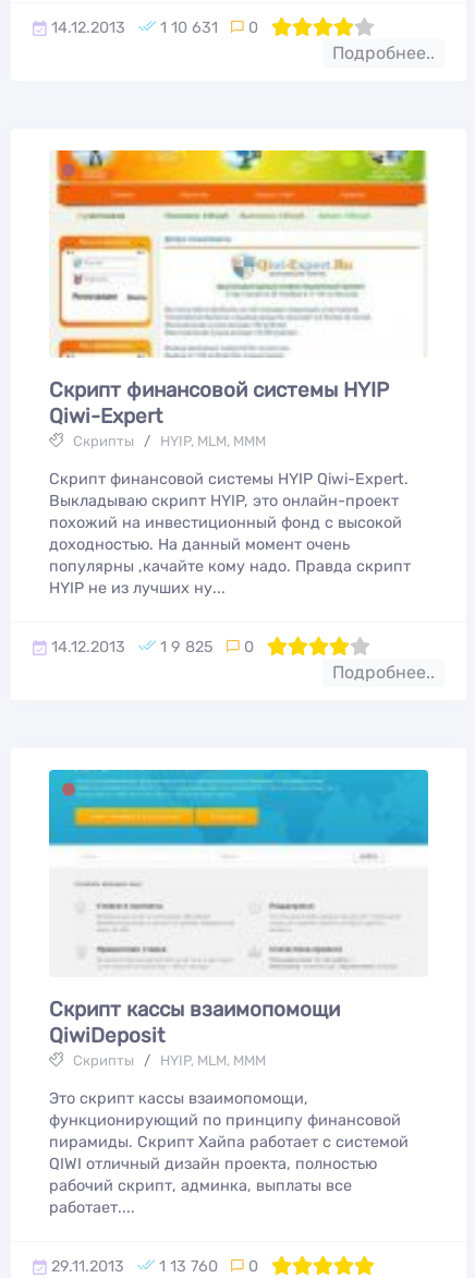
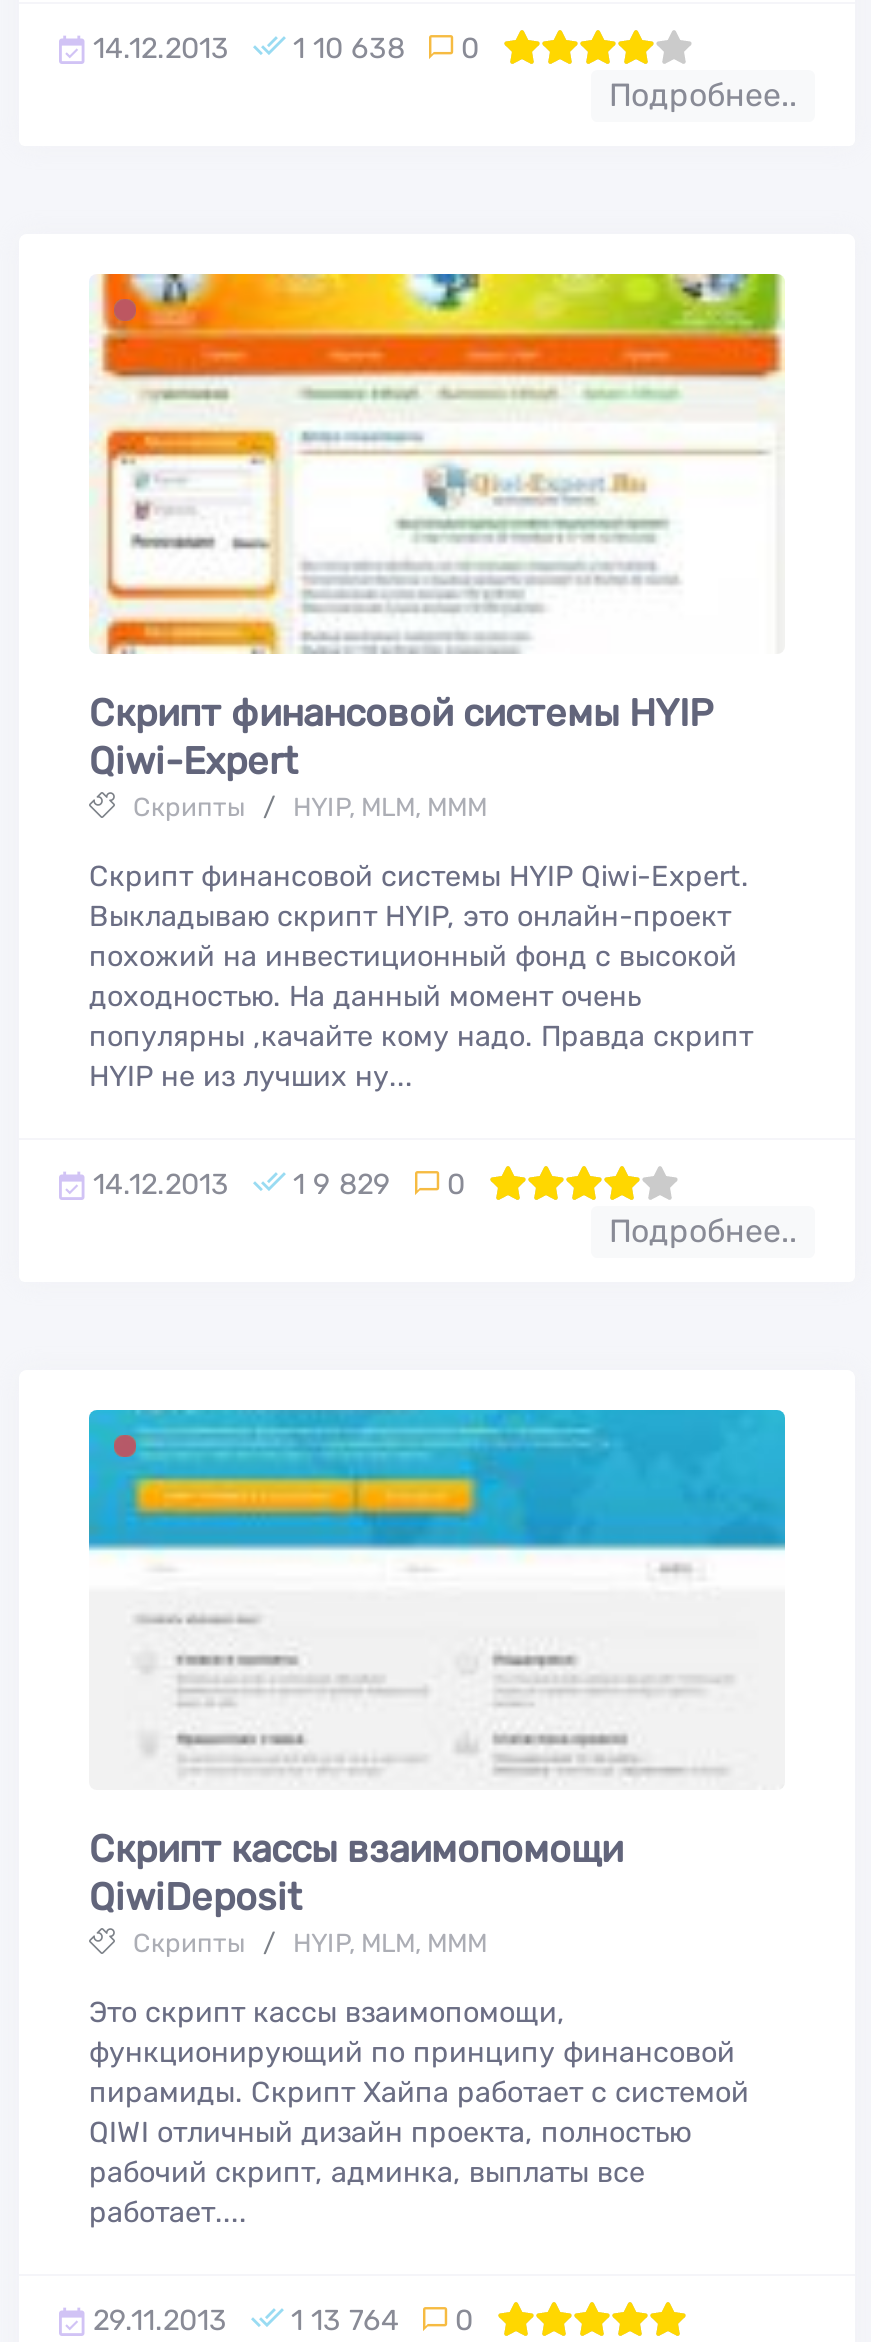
- 1 10 631
+ 1 10 638

- 1 9 825
+ 1 9 829

- 1 13 760
+ 1 13 764
